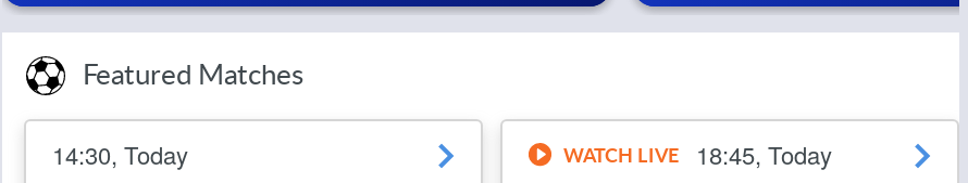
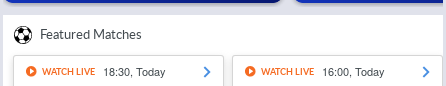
- 14:30, Today
+ WATCH LIVE
+ 18:30, Today

- WATCH LIVE 18:45, Today
+ WATCH LIVE 16:00, Today
